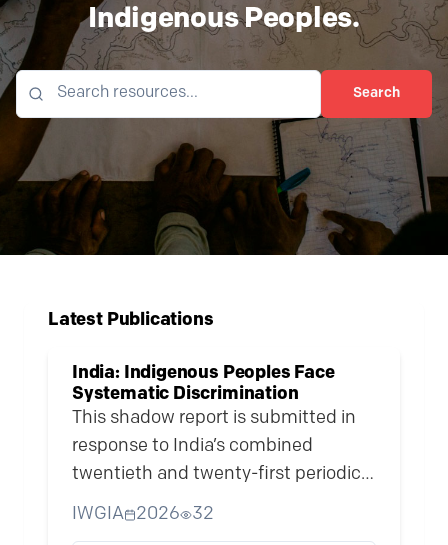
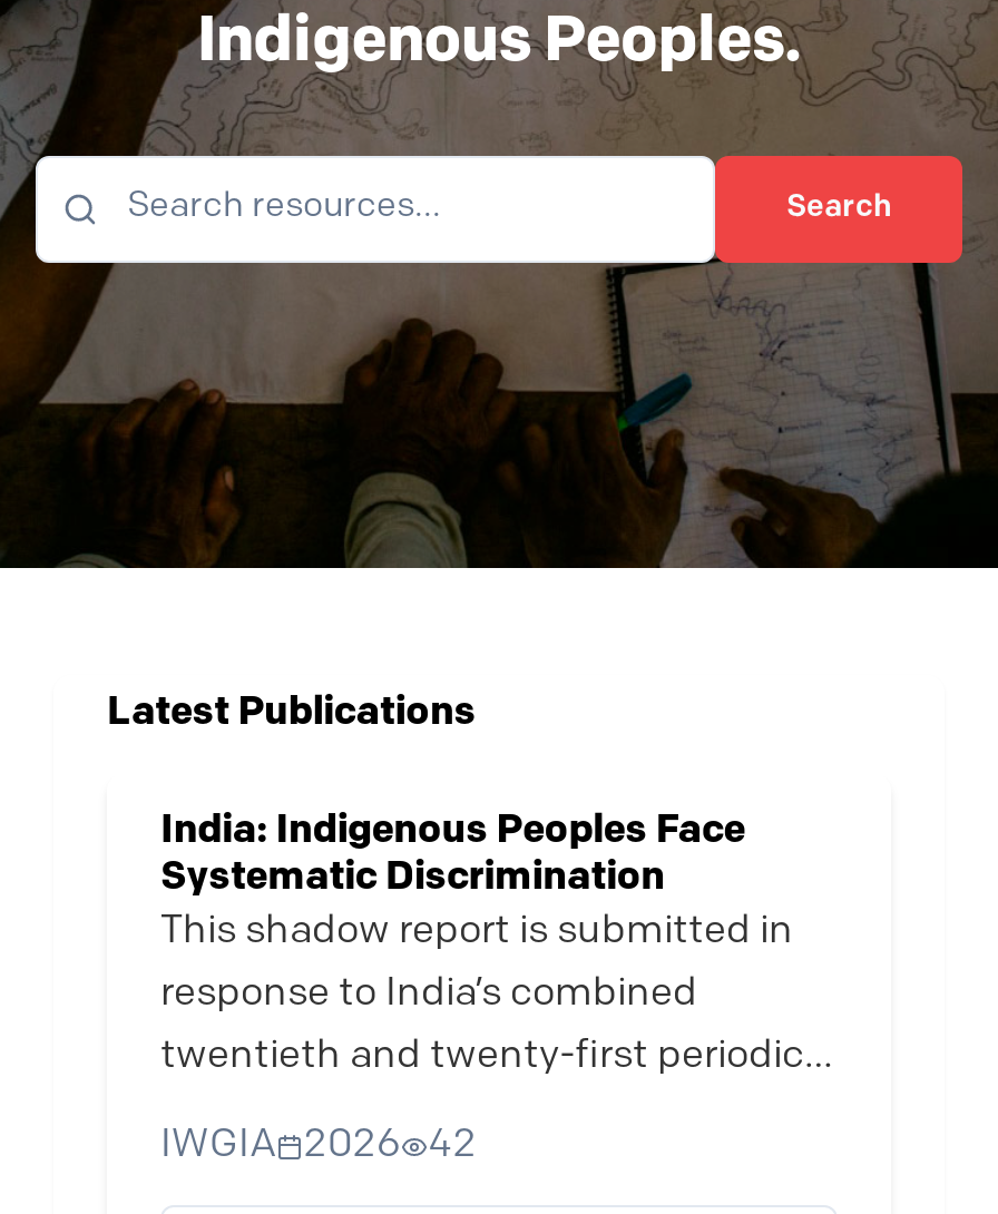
- IWGIA 2026 32
+ IWGIA 2026 42
